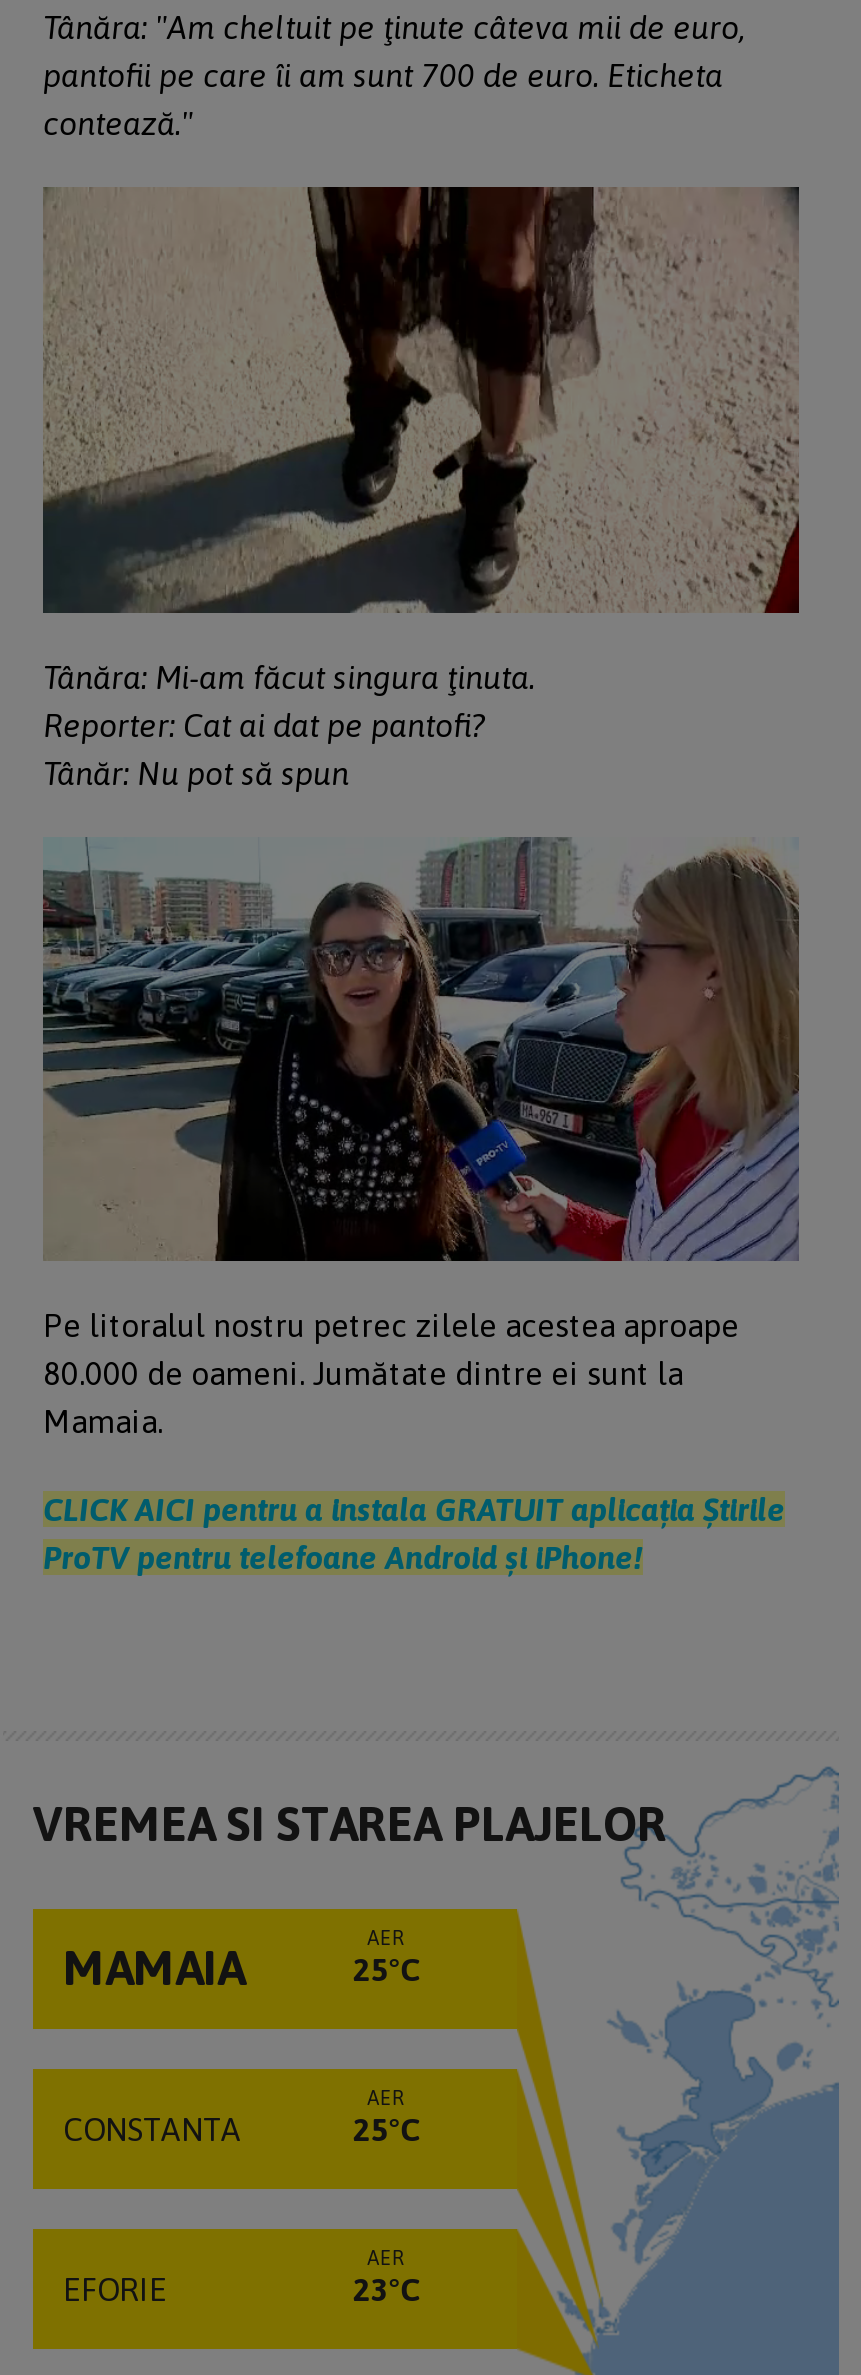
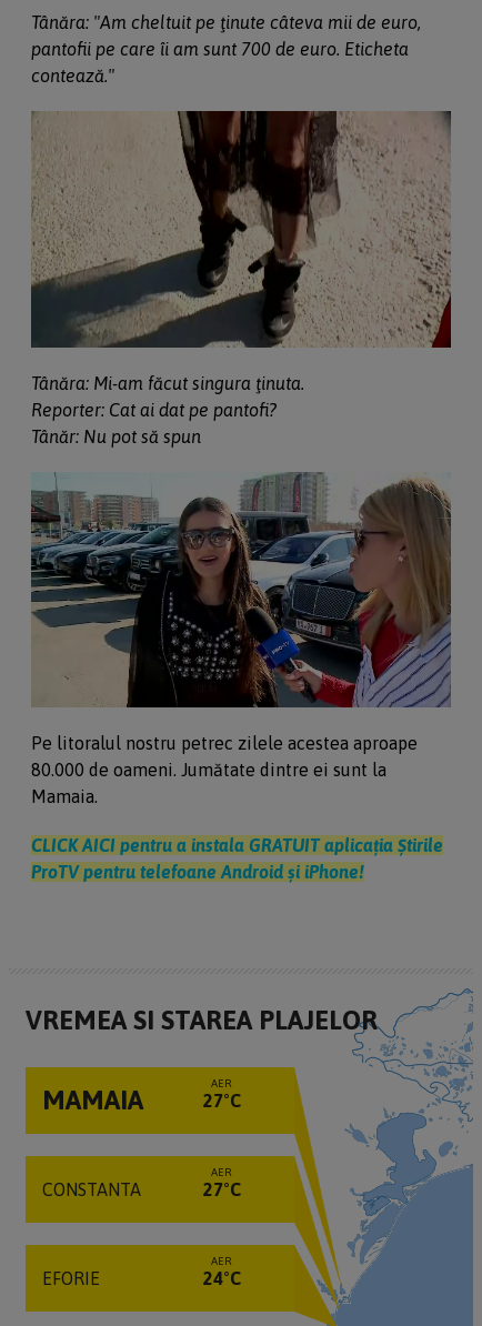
- 25°C
+ 27°C

- 25°C
+ 27°C

- 23°C
+ 24°C
